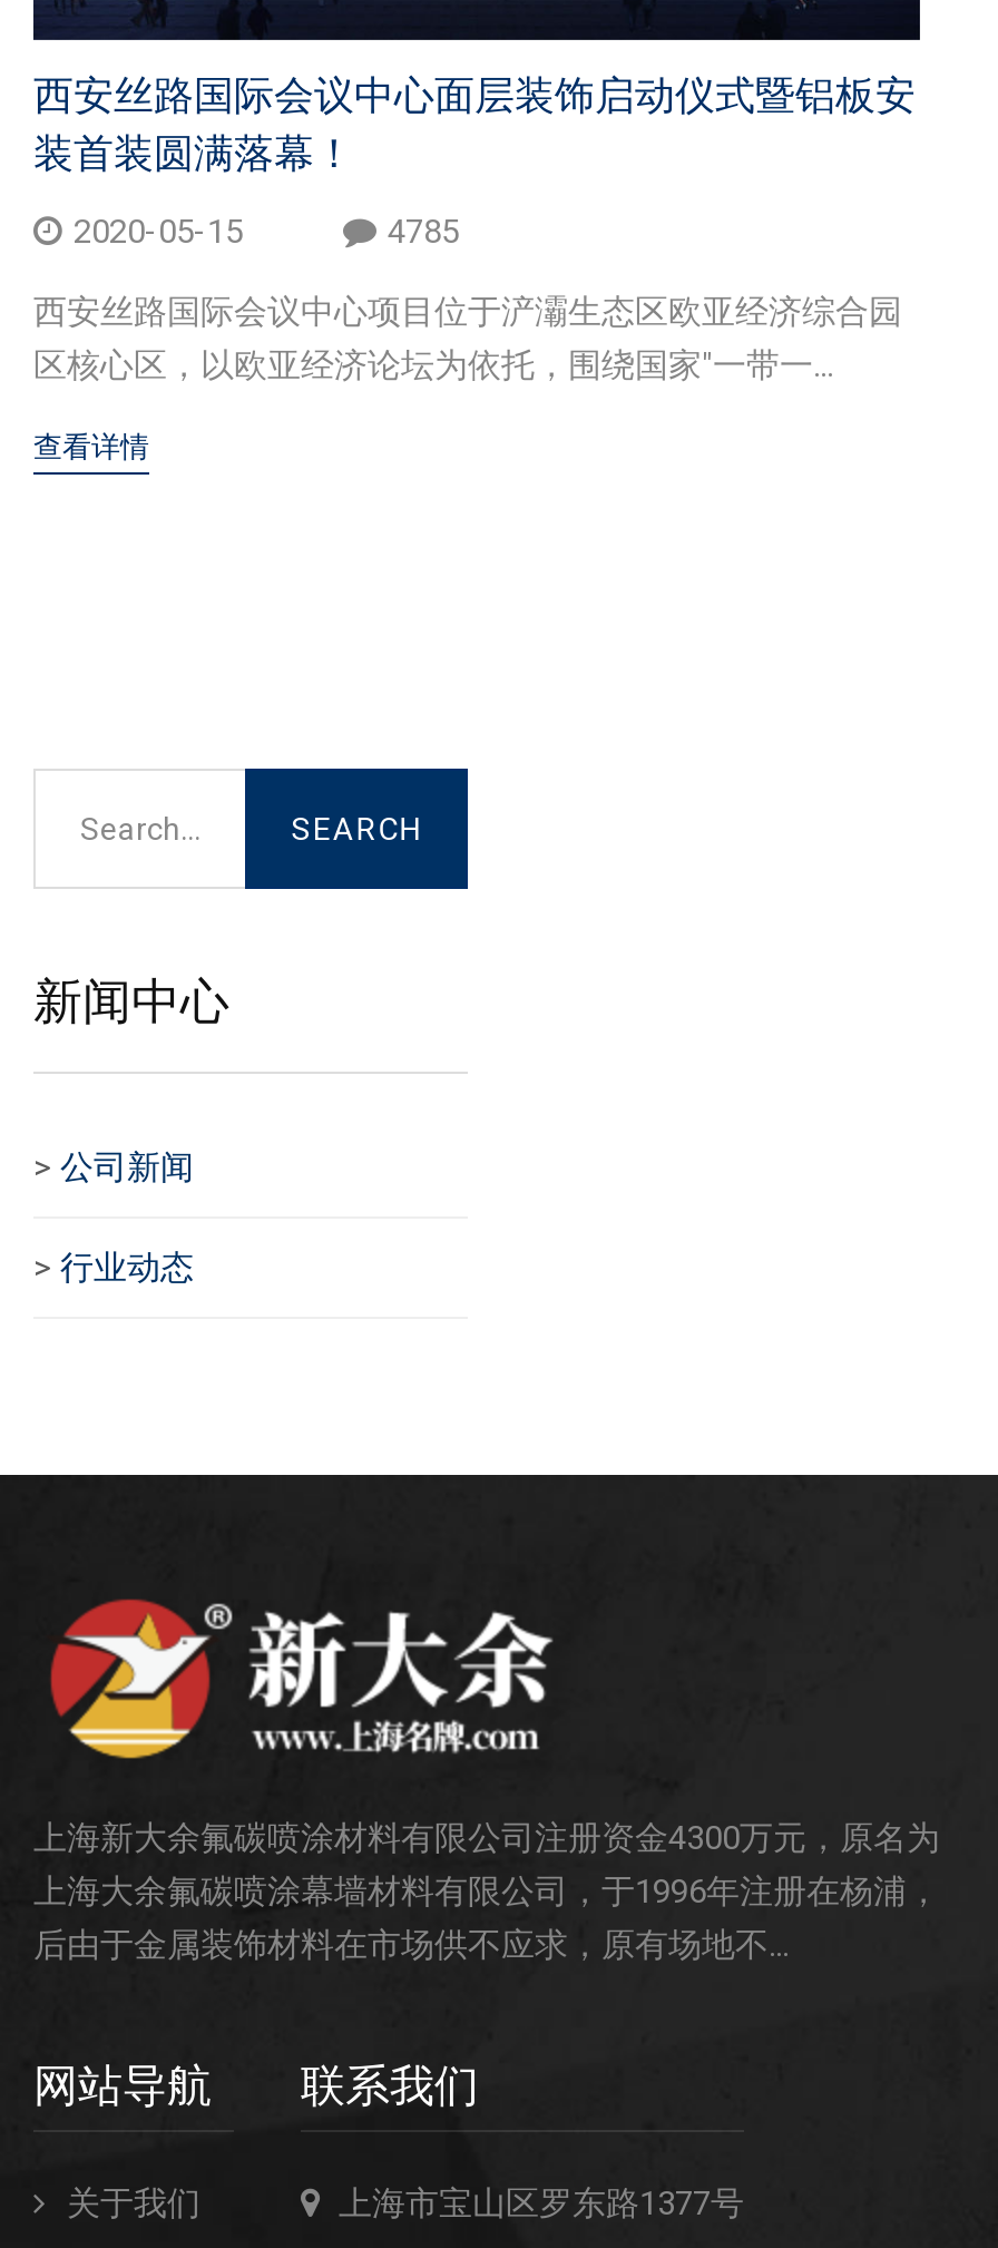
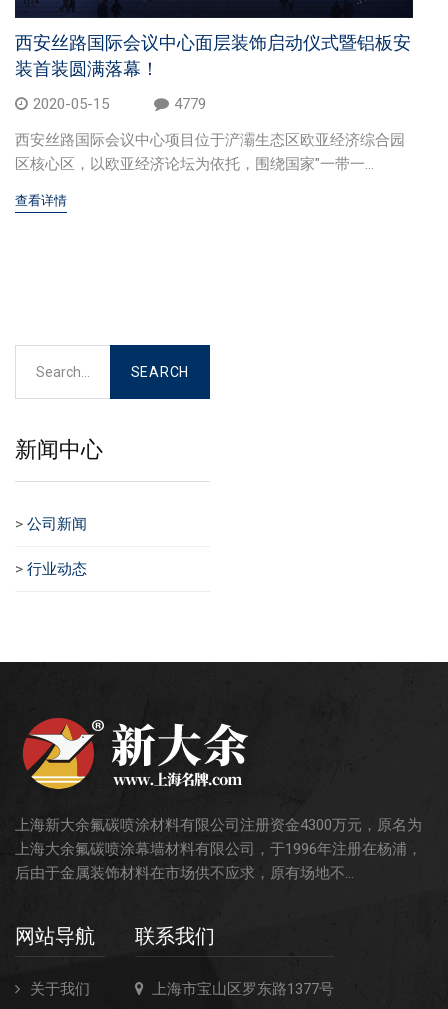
- 4785
+ 4779
